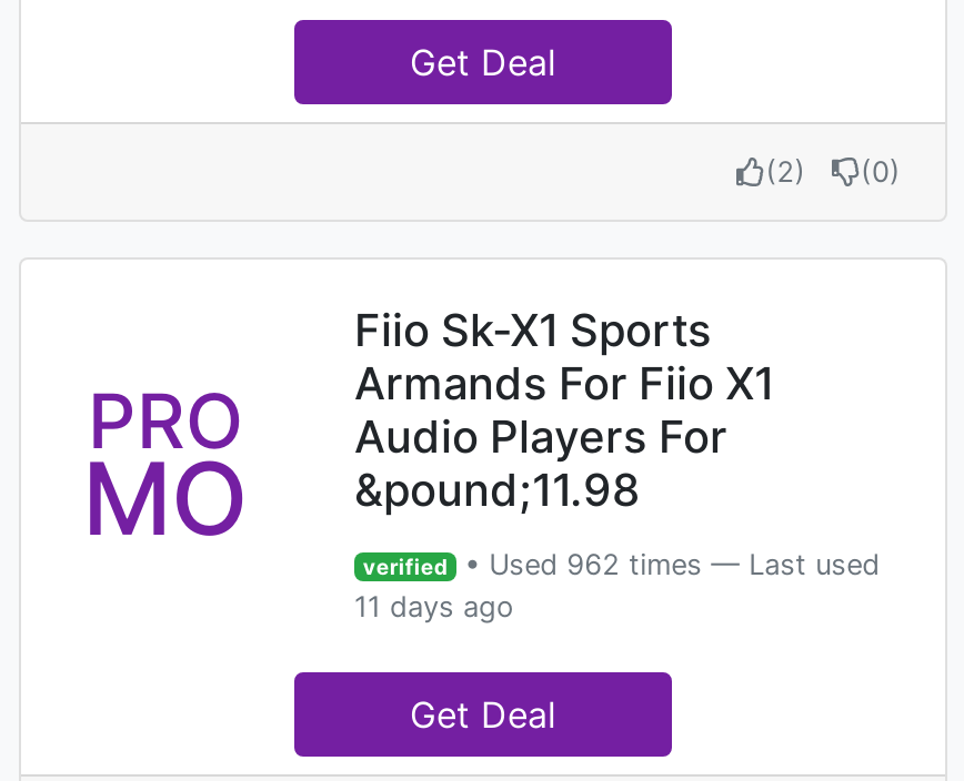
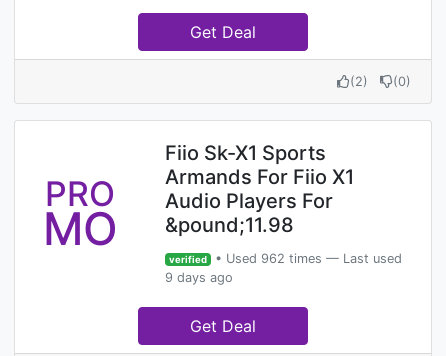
- 11 days ago
+ 9 days ago
